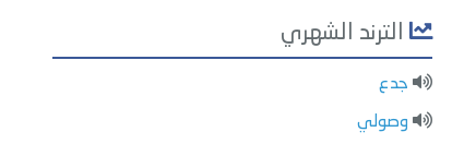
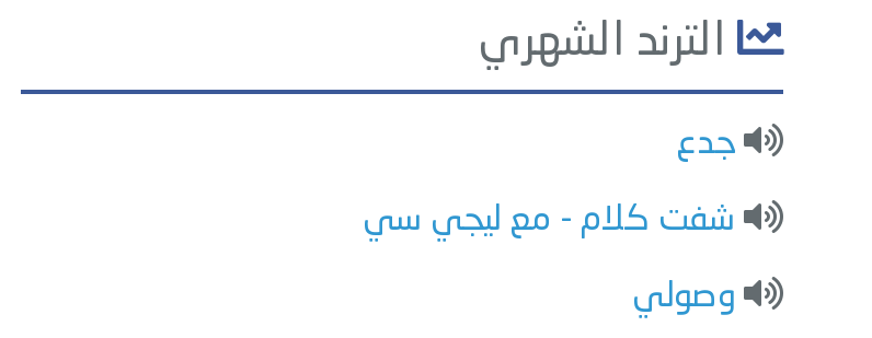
+ شفت كلام - مع ليجي سي
